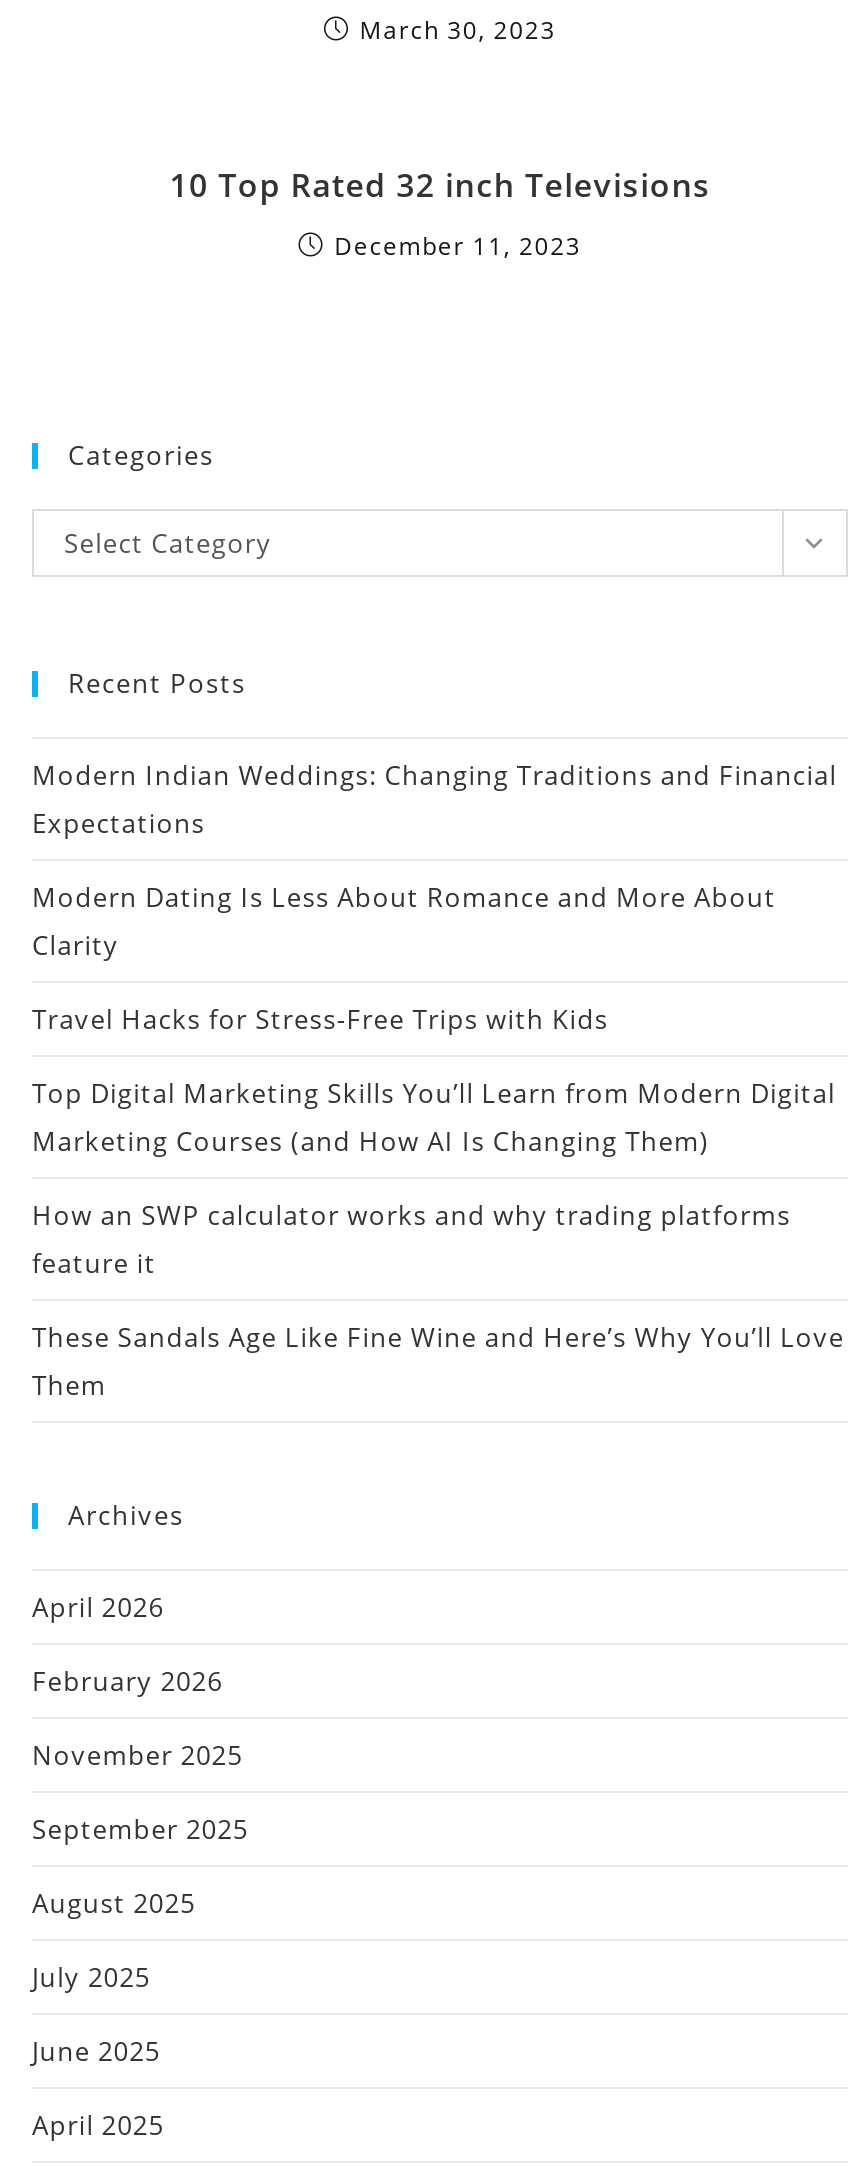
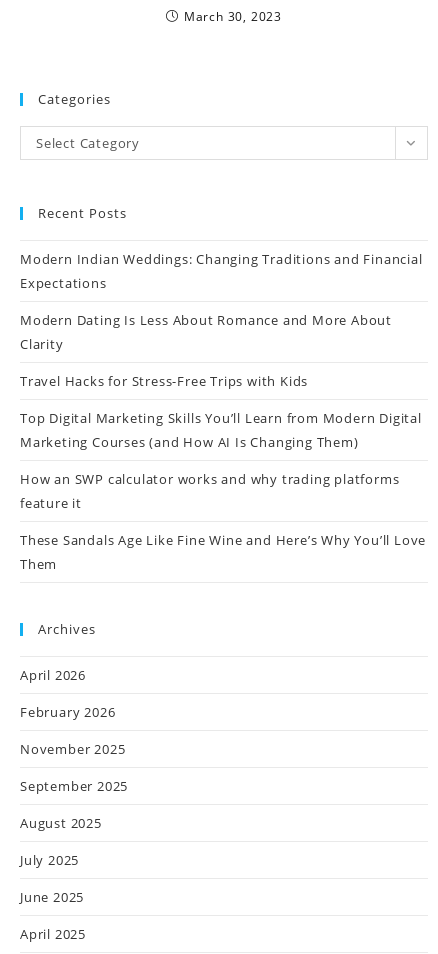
- 10 Top Rated 32 inch Televisions
- December 11, 2023
